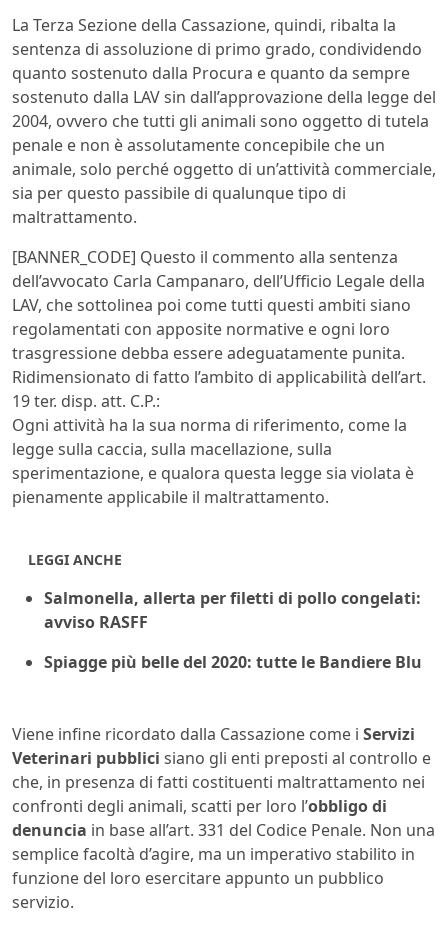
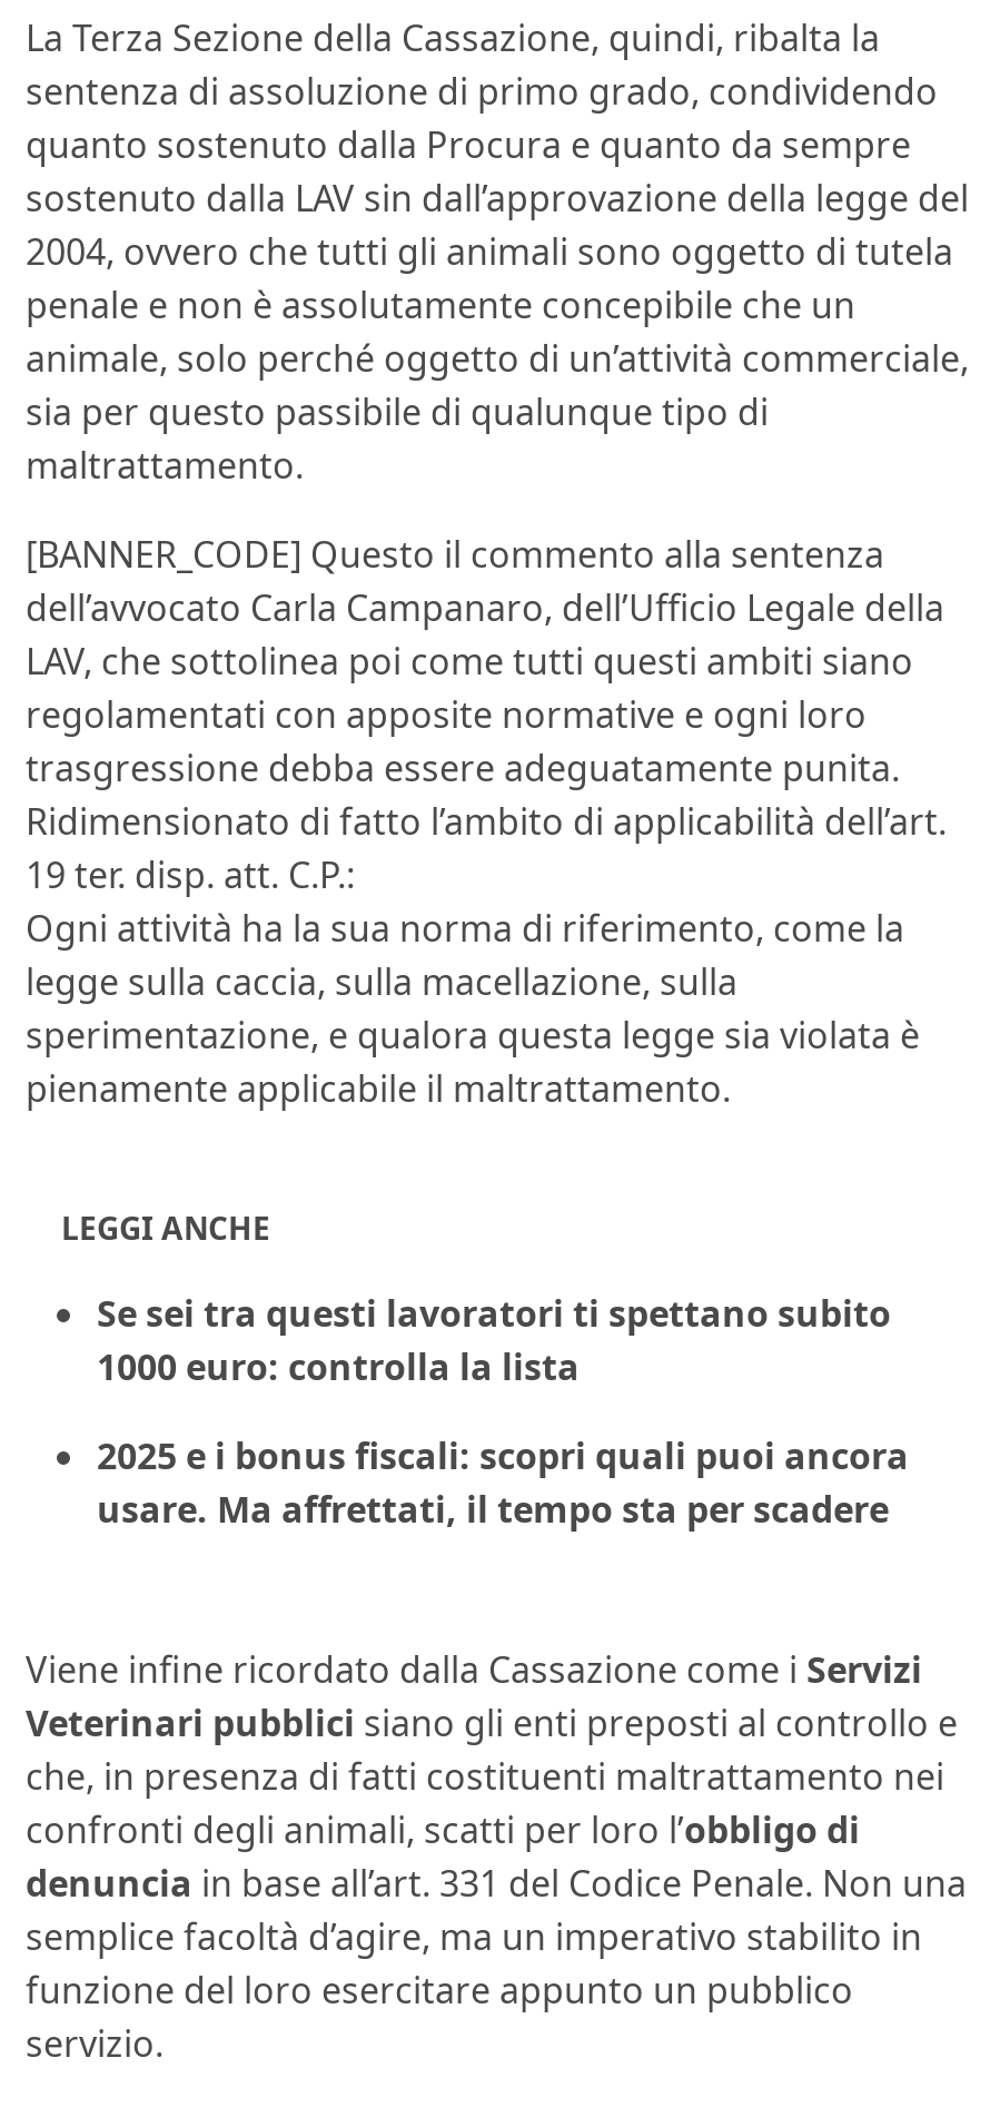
- Salmonella, allerta per filetti di pollo congelati:
- avviso RASFF
+ Se sei tra questi lavoratori ti spettano subito
+ 1000 euro: controlla la lista

- Spiagge più belle del 2020: tutte le Bandiere Blu
+ 2025 e i bonus fiscali: scopri quali puoi ancora
+ usare. Ma affrettati, il tempo sta per scadere
